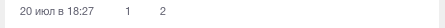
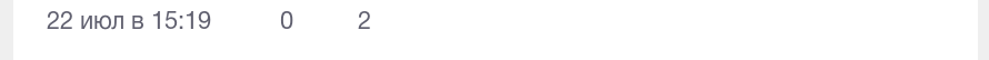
- 20 июл в 18:27
- 1
+ 22 июл в 15:19
+ 0
